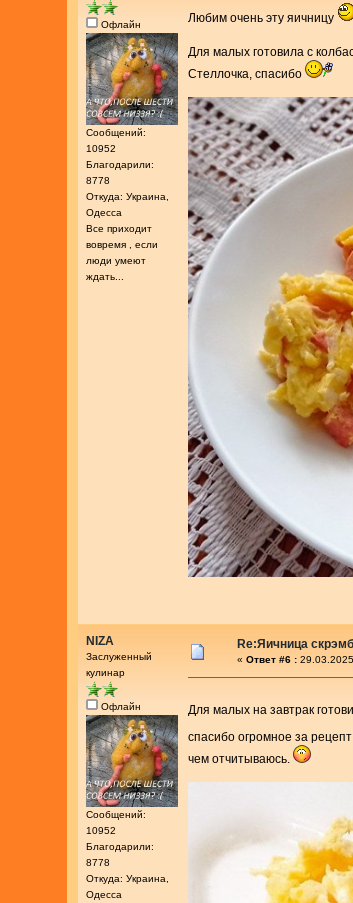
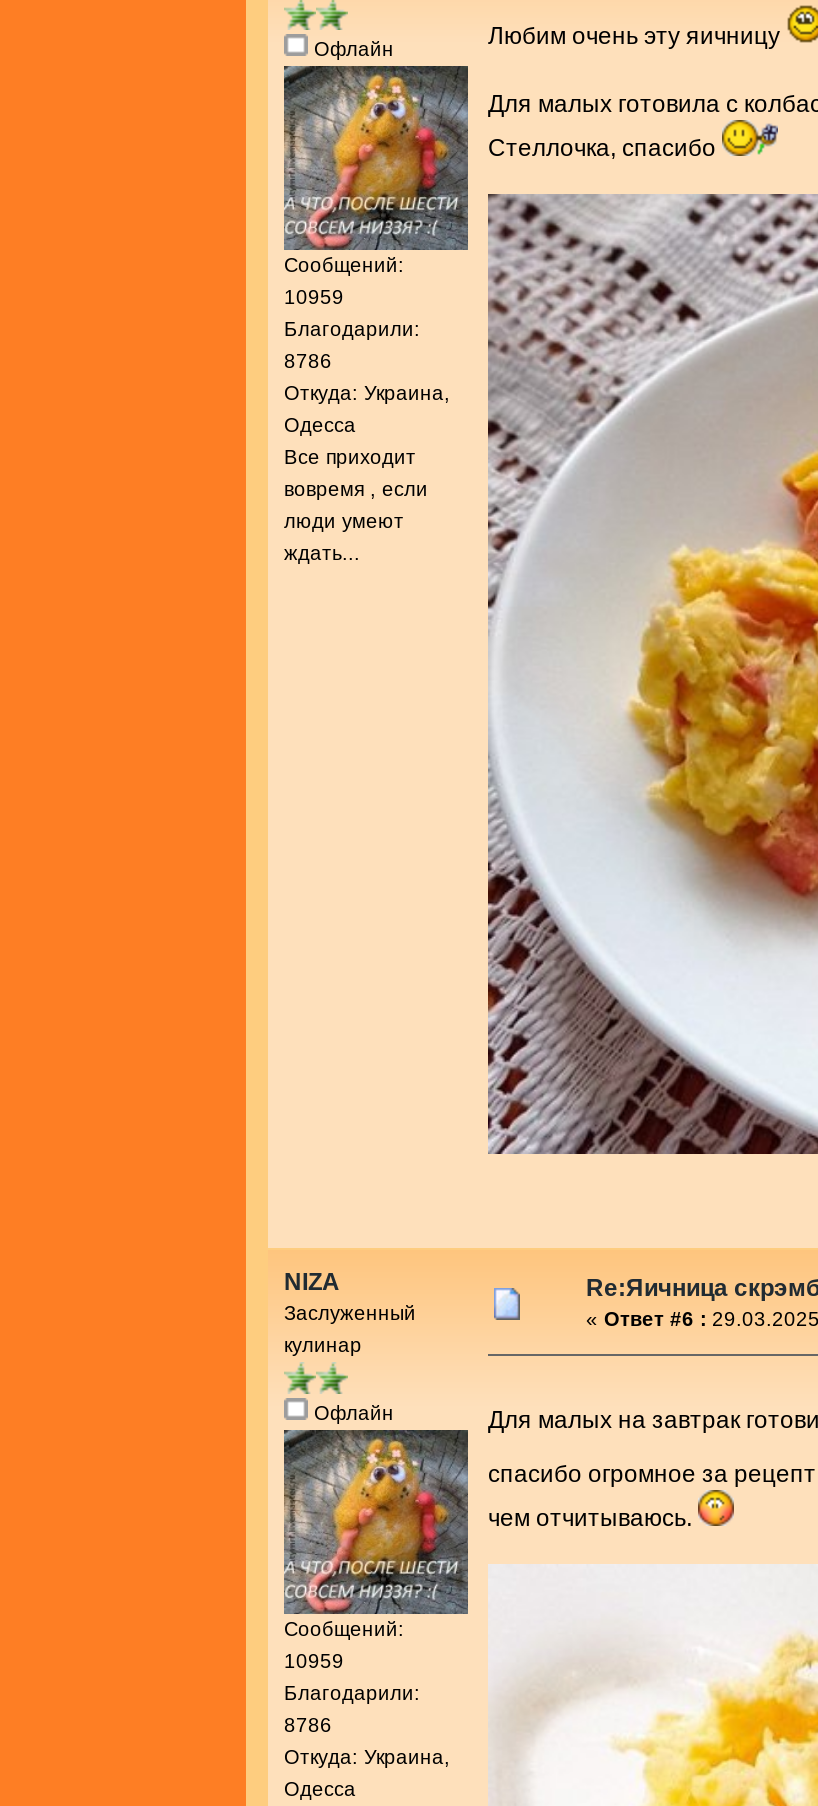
- 10952
+ 10959

- 8778
+ 8786

- 10952
+ 10959

- 8778
+ 8786
